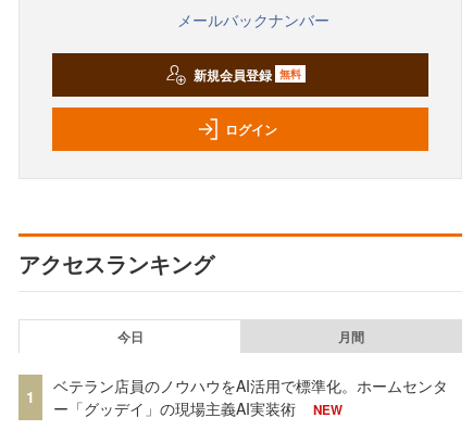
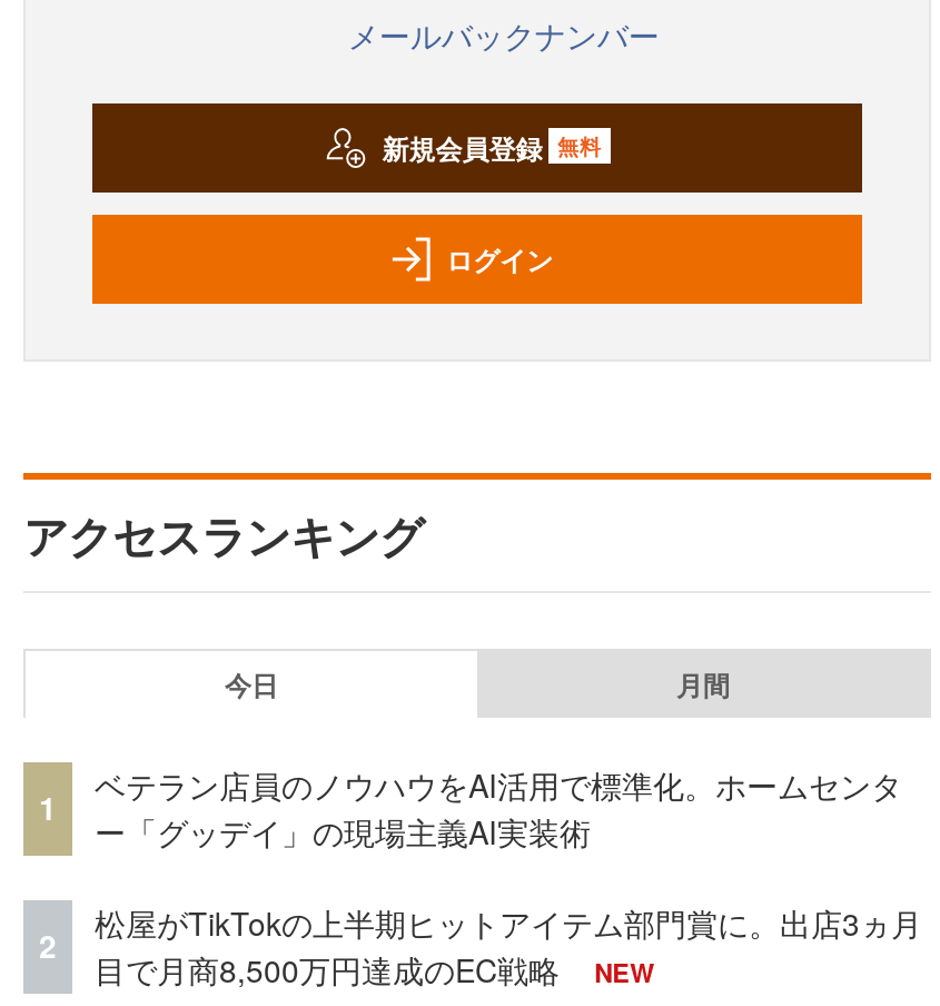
+ 2

+ 松屋がTikTokの上半期ヒットアイテム部門賞に。出店3ヵ月
+ 目で月商8,500万円達成のEC戦略
